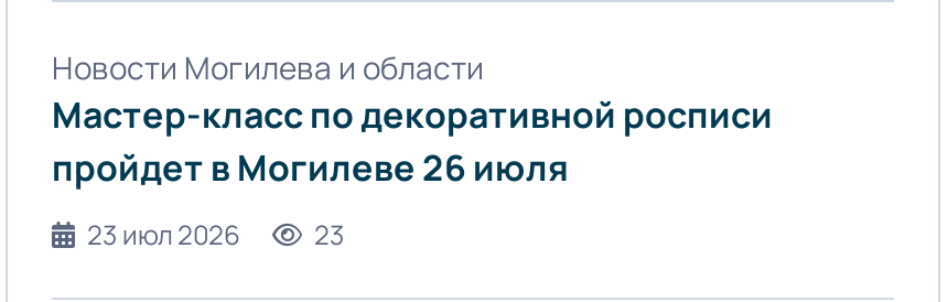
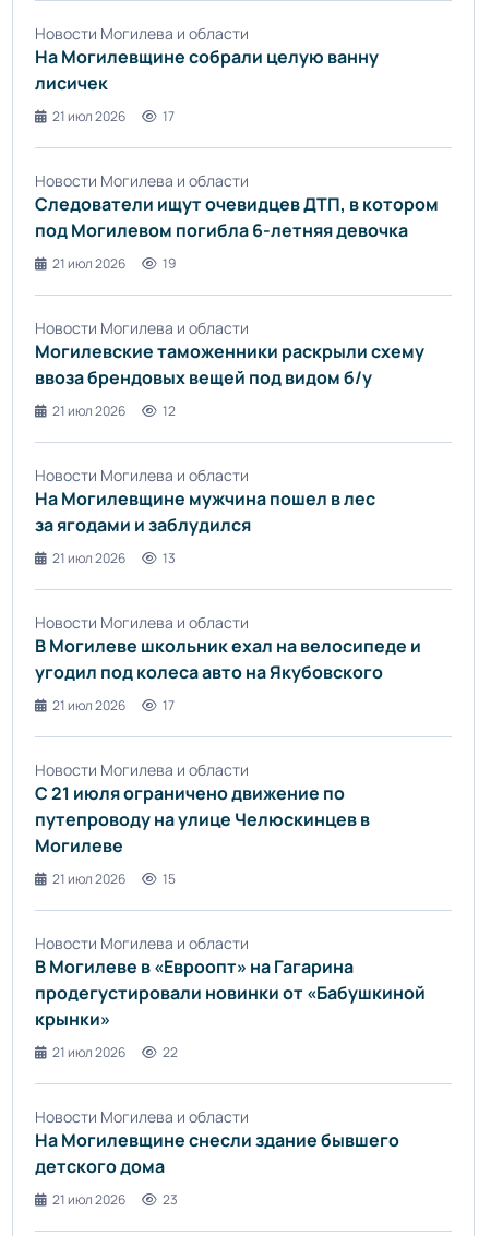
- Мастер-класс по декоративной росписи
- пройдет в Могилеве 26 июля
- 23 июл 2026
+ На Могилевщине собрали целую ванну
+ лисичек
+ 21 июл 2026
+ 17
+ Новости Могилева и области
+ Следователи ищут очевидцев ДТП, в котором
+ под Могилевом погибла 6-летняя девочка
+ 21 июл 2026
+ 19
+ Новости Могилева и области
+ Могилевские таможенники раскрыли схему
+ ввоза брендовых вещей под видом б/у
+ 21 июл 2026
+ 12
+ Новости Могилева и области
+ На Могилевщине мужчина пошел в лес
+ за ягодами и заблудился
+ 21 июл 2026
+ 13
+ Новости Могилева и области
+ В Могилеве школьник ехал на велосипеде и
+ угодил под колеса авто на Якубовского
+ 21 июл 2026
+ 17
+ Новости Могилева и области
+ С 21 июля ограничено движение по
+ путепроводу на улице Челюскинцев в
+ Могилеве
+ 21 июл 2026
+ 15
+ Новости Могилева и области
+ В Могилеве в «Евроопт» на Гагарина
+ продегустировали новинки от «Бабушкиной
+ крынки»
+ 21 июл 2026
+ 22
+ Новости Могилева и области
+ На Могилевщине снесли здание бывшего
+ детского дома
+ 21 июл 2026
